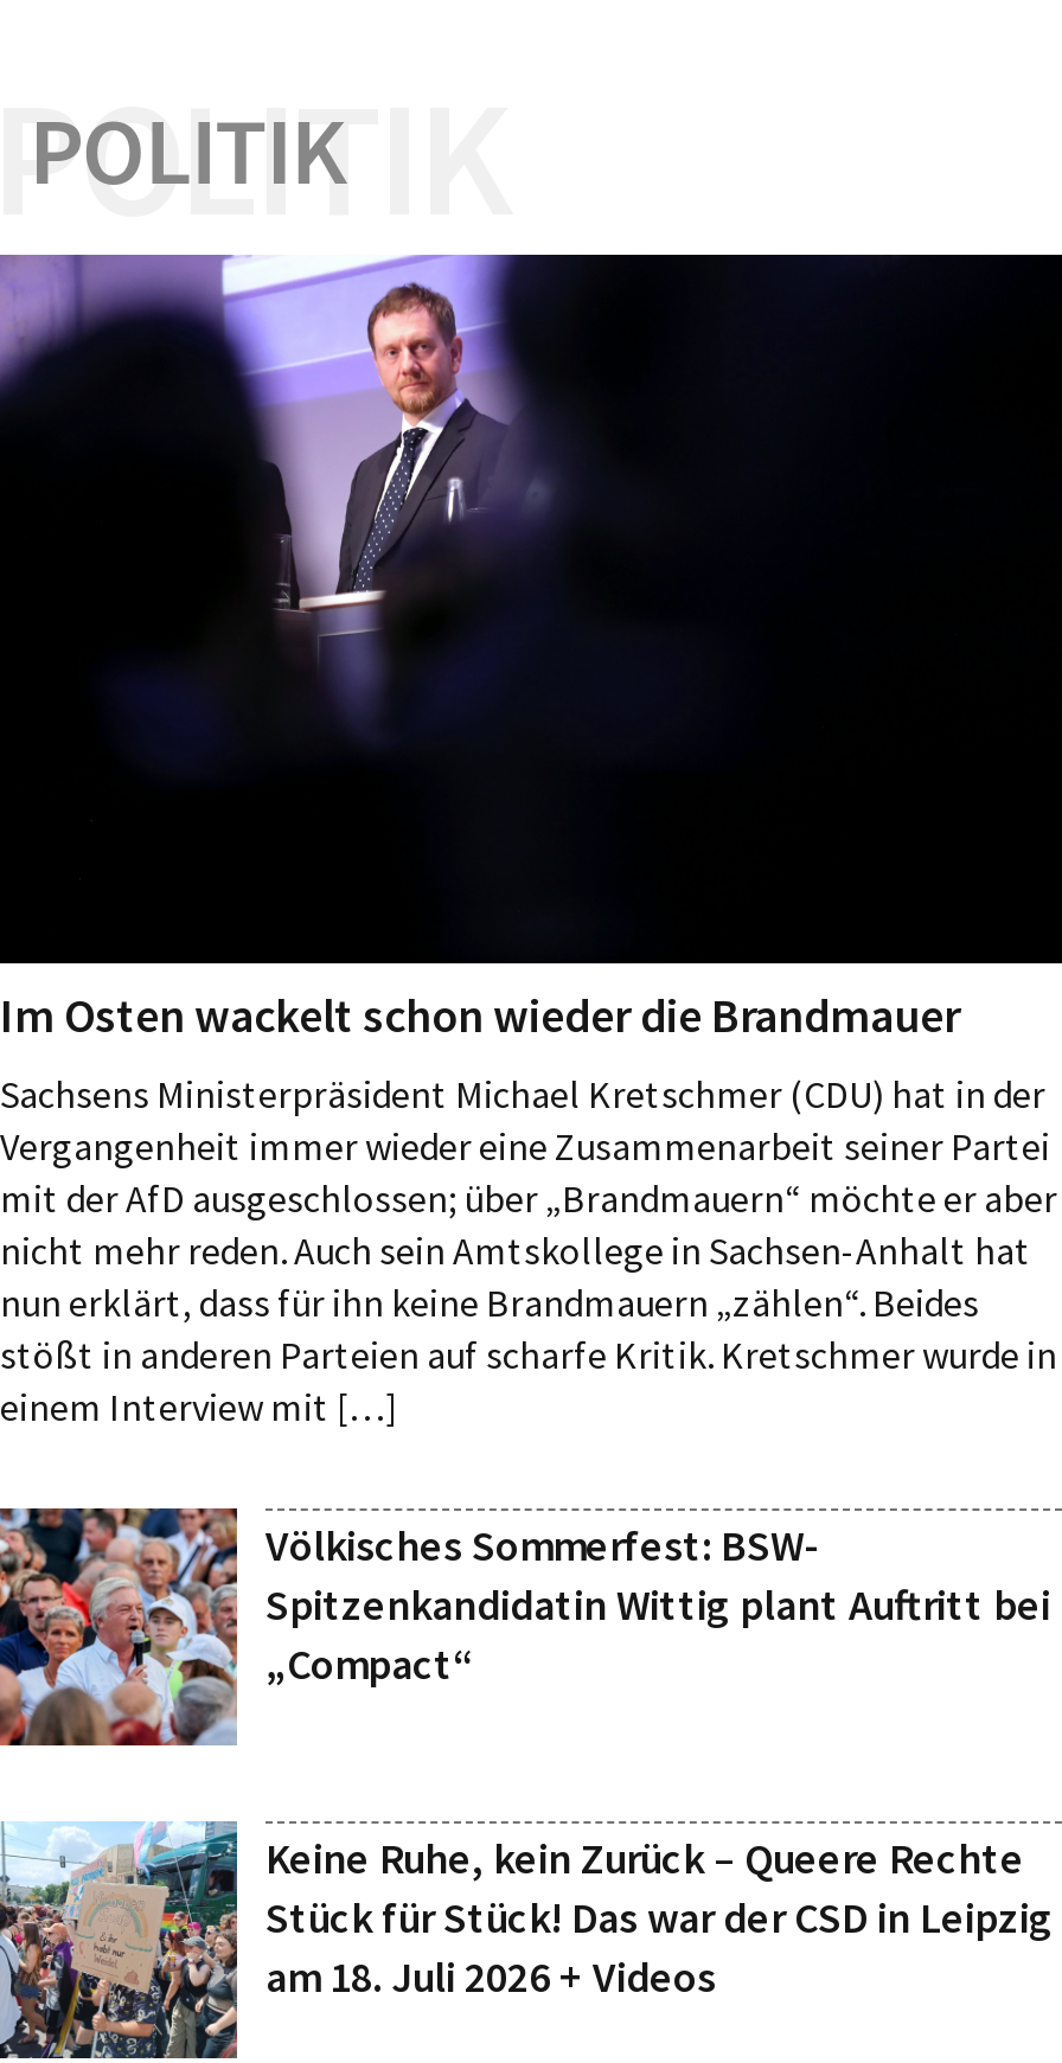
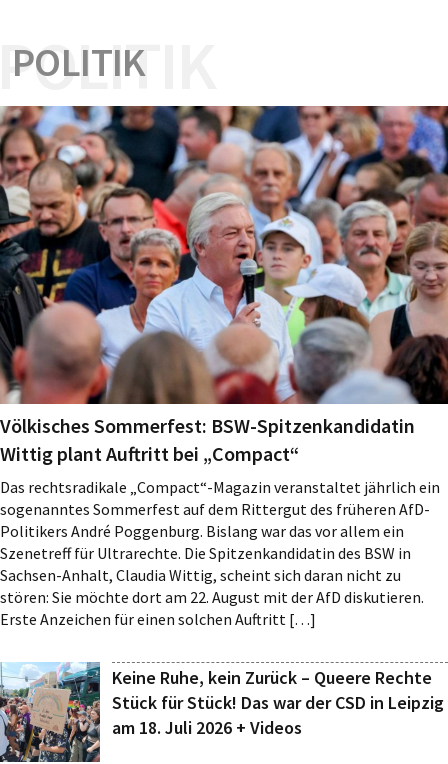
- [image]
+ [image]

- Im Osten wackelt schon wieder die Brandmauer
- Sachsens Ministerpräsident Michael Kretschmer (CDU) hat in der
- Vergangenheit immer wieder eine Zusammenarbeit seiner Partei
- mit der AfD ausgeschlossen; über „Brandmauern“ möchte er aber
- nicht mehr reden. Auch sein Amtskollege in Sachsen-Anhalt hat
- nun erklärt, dass für ihn keine Brandmauern „zählen“. Beides
- stößt in anderen Parteien auf scharfe Kritik. Kretschmer wurde in
- einem Interview mit […]
- Völkisches Sommerfest: BSW-
- Spitzenkandidatin Wittig plant Auftritt bei
- „Compact“
+ Völkisches Sommerfest: BSW-Spitzenkandidatin
+ Wittig plant Auftritt bei „Compact“
+ Das rechtsradikale „Compact“-Magazin veranstaltet jährlich ein
+ sogenanntes Sommerfest auf dem Rittergut des früheren AfD-
+ Politikers André Poggenburg. Bislang war das vor allem ein
+ Szenetreff für Ultrarechte. Die Spitzenkandidatin des BSW in
+ Sachsen-Anhalt, Claudia Wittig, scheint sich daran nicht zu
+ stören: Sie möchte dort am 22. August mit der AfD diskutieren.
+ Erste Anzeichen für einen solchen Auftritt […]
